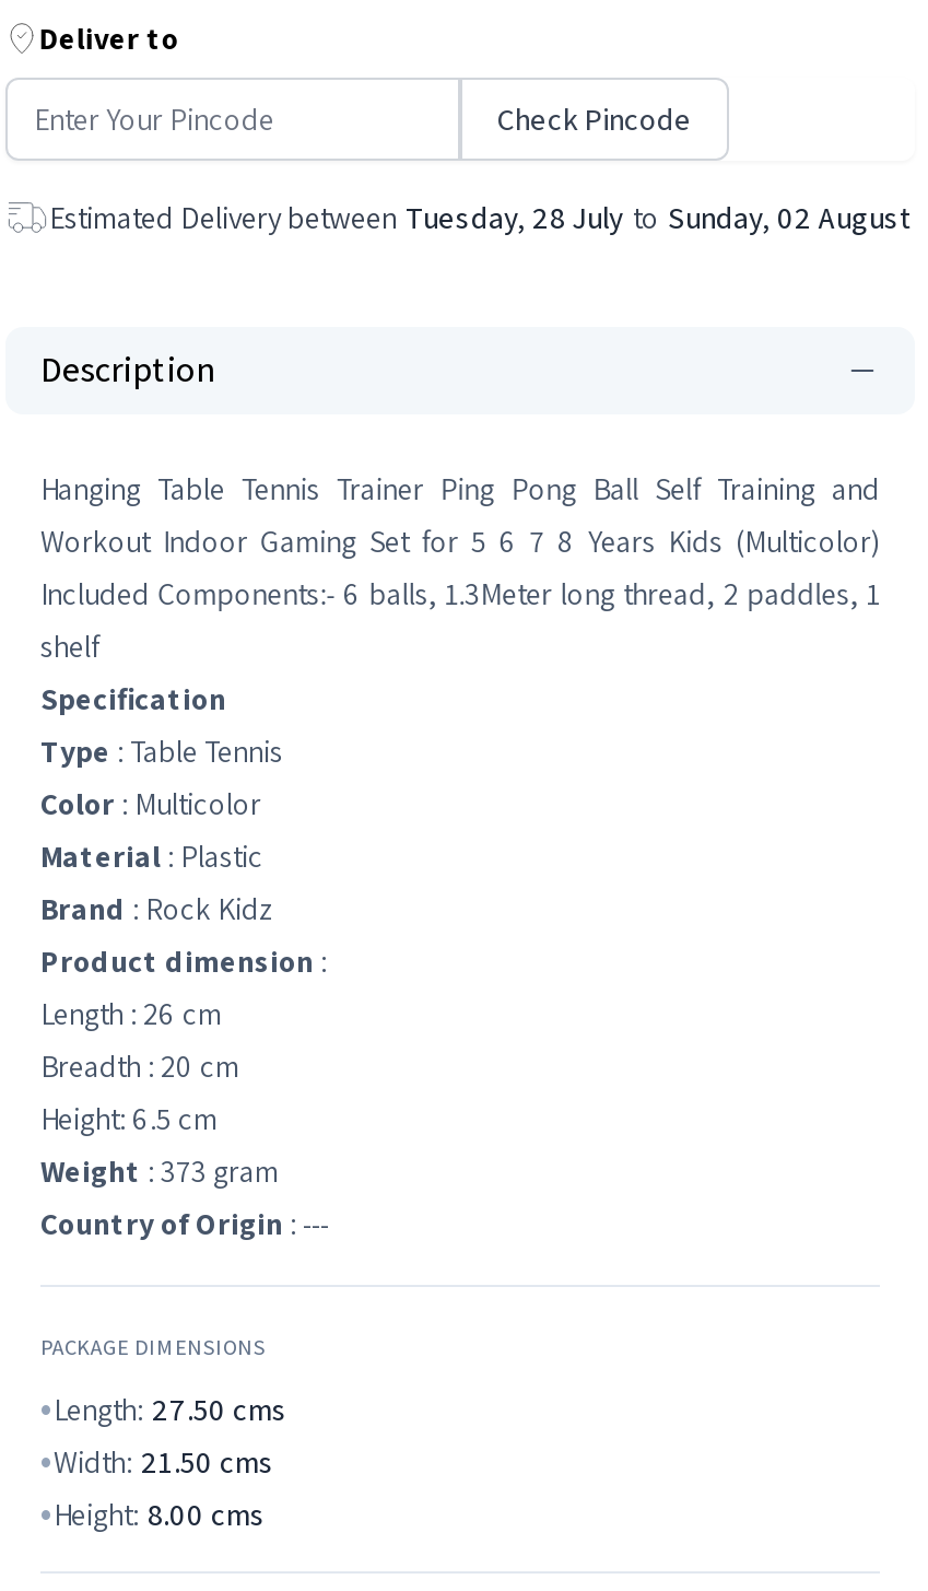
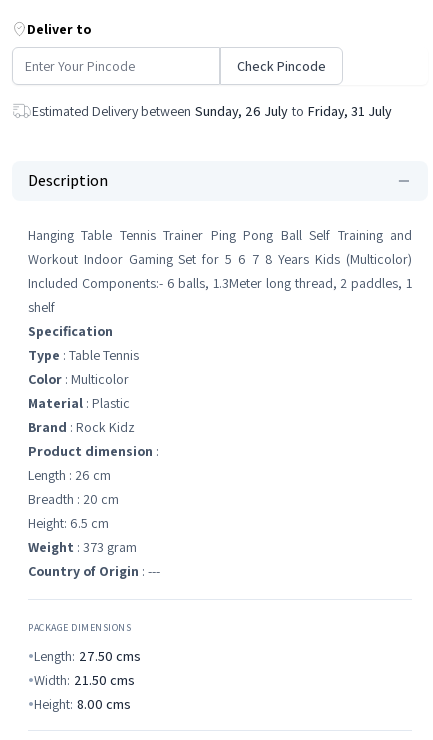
- Estimated Delivery between Tuesday, 28 July to Sunday, 02 August
+ Estimated Delivery between Sunday, 26 July to Friday, 31 July
